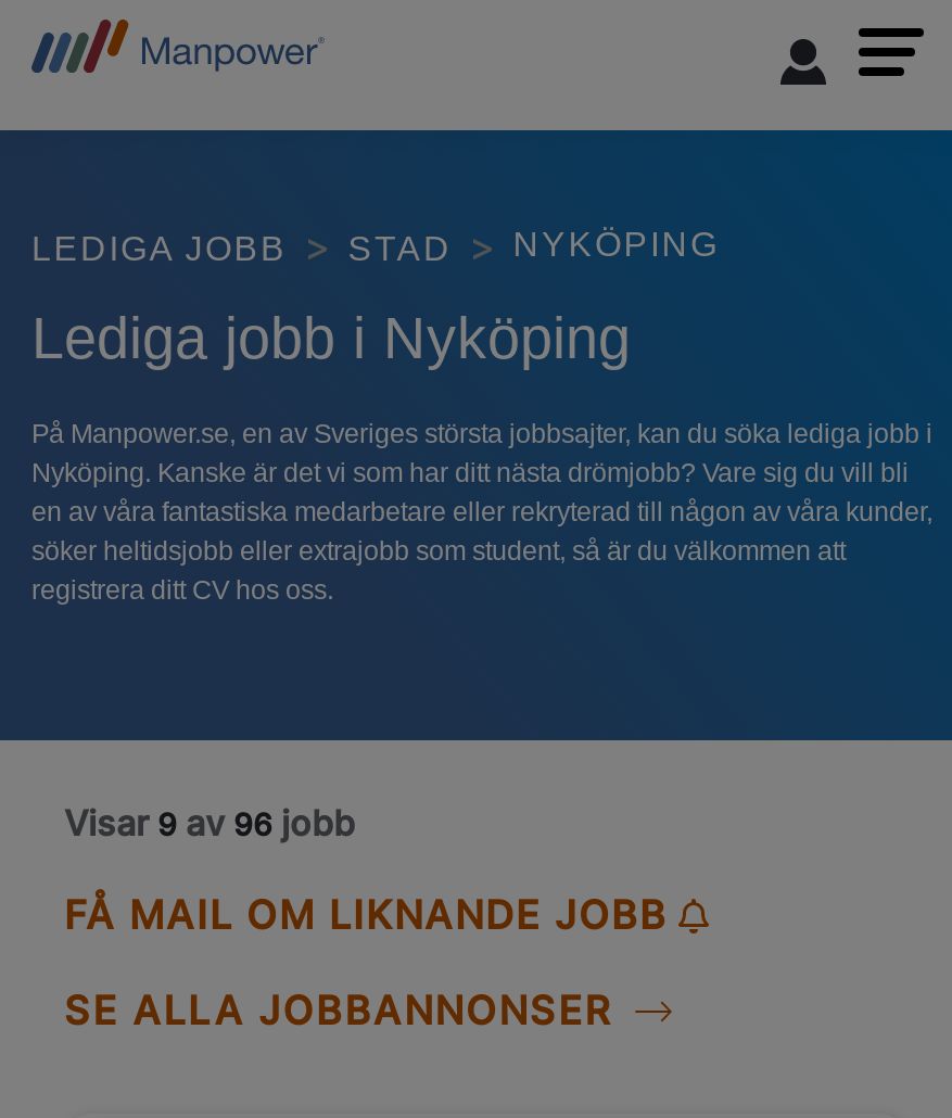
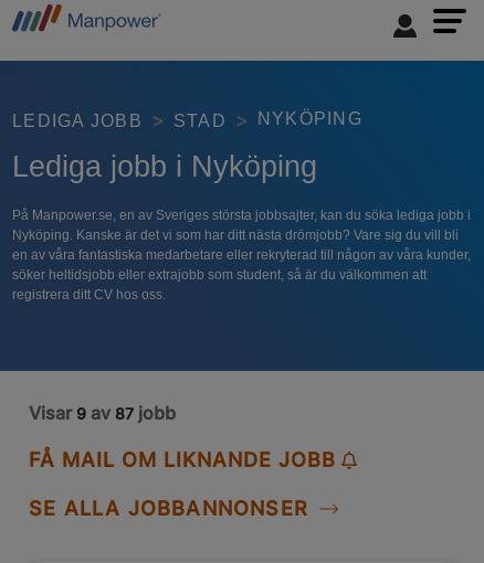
- Visar 9 av 96 jobb
+ Visar 9 av 87 jobb
